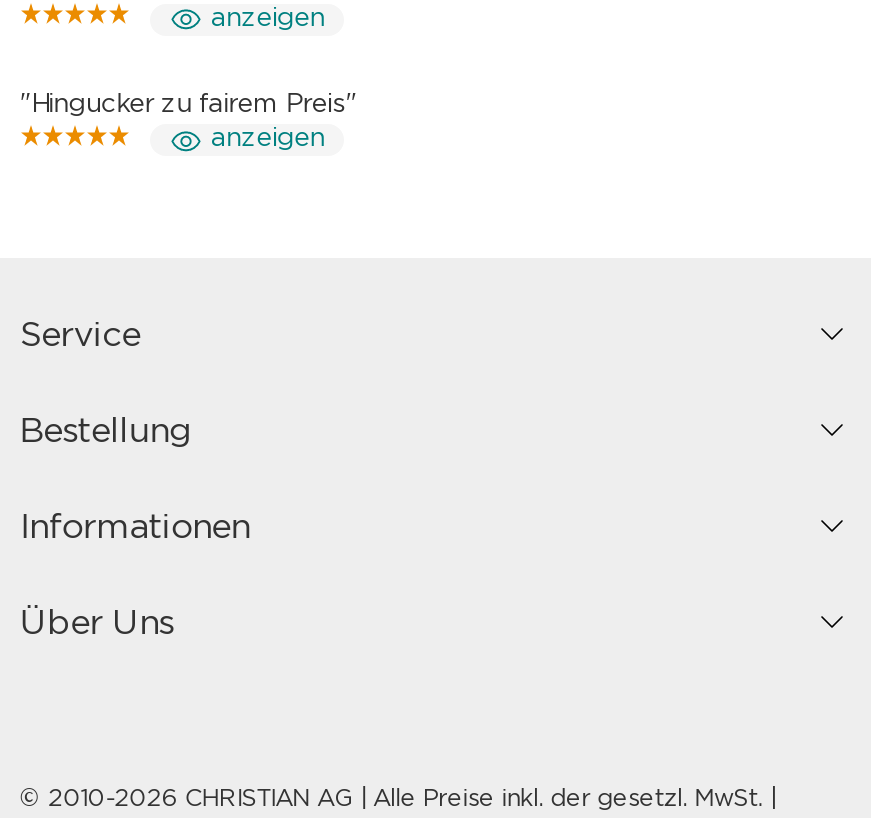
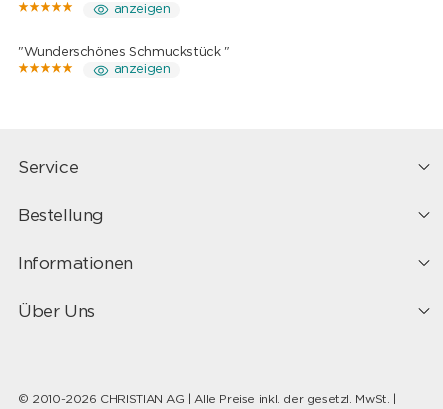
- "Hingucker zu fairem Preis"
+ "Wunderschönes Schmuckstück "
